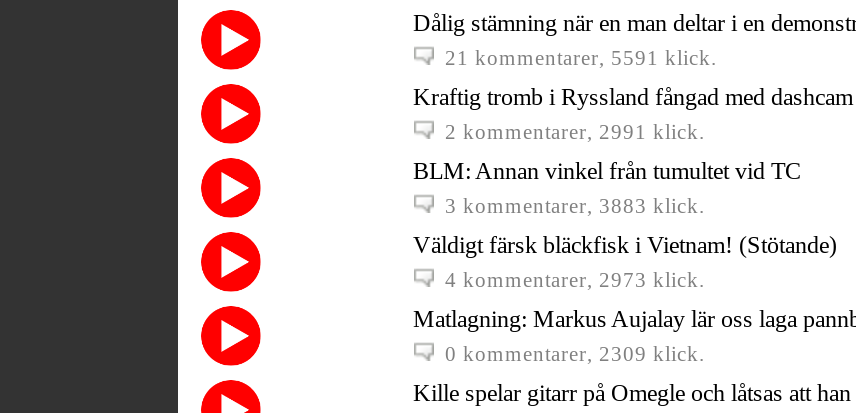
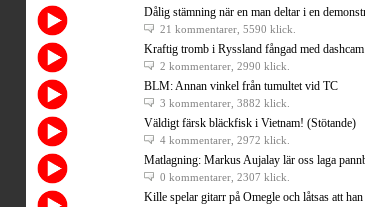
- 21 kommentarer, 5591 klick.
+ 21 kommentarer, 5590 klick.

- 2 kommentarer, 2991 klick.
+ 2 kommentarer, 2990 klick.

- 3 kommentarer, 3883 klick.
+ 3 kommentarer, 3882 klick.

- 4 kommentarer, 2973 klick.
+ 4 kommentarer, 2972 klick.

- 0 kommentarer, 2309 klick.
+ 0 kommentarer, 2307 klick.
